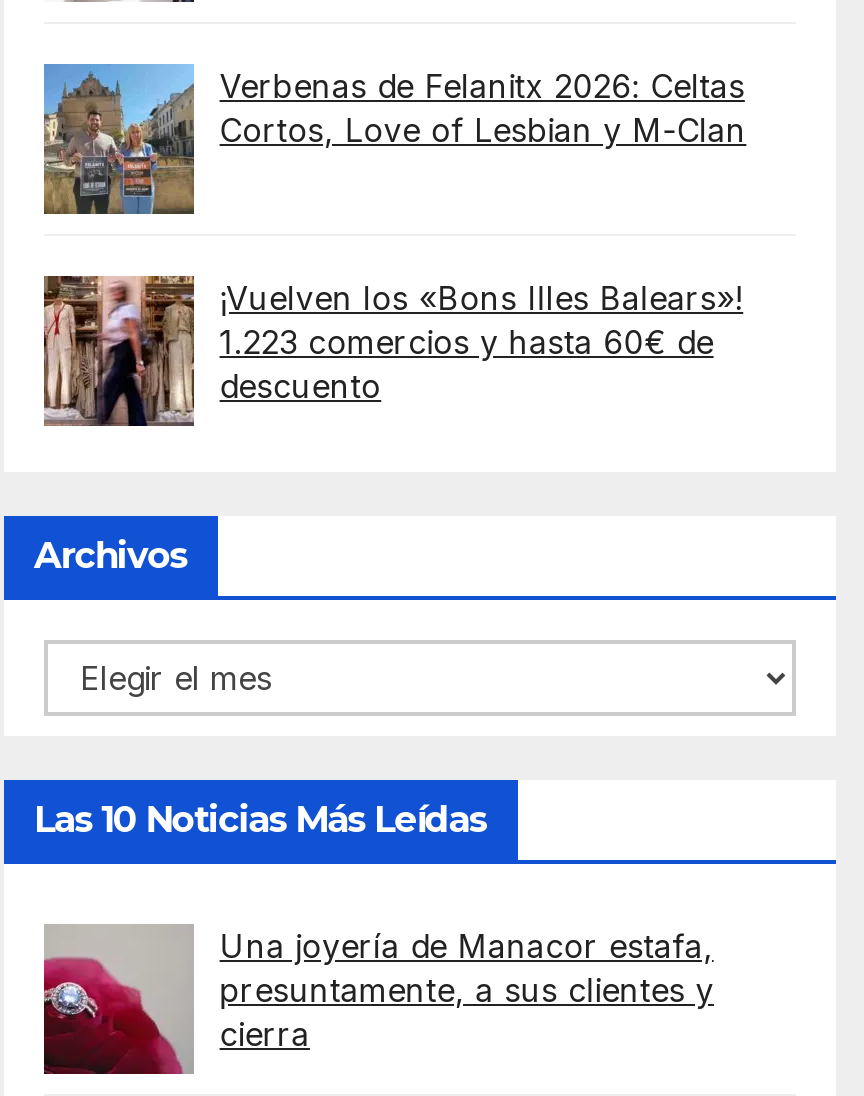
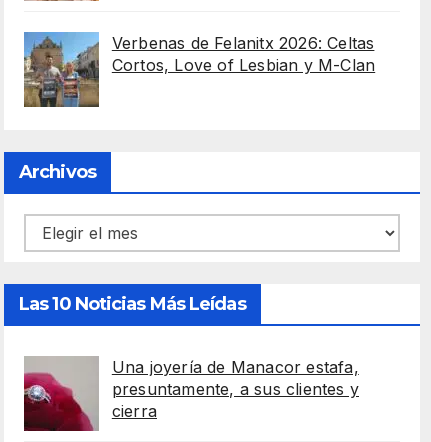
- [image]
- ¡Vuelven los «Bons Illes Balears»!
- 1.223 comercios y hasta 60€ de
- descuento
